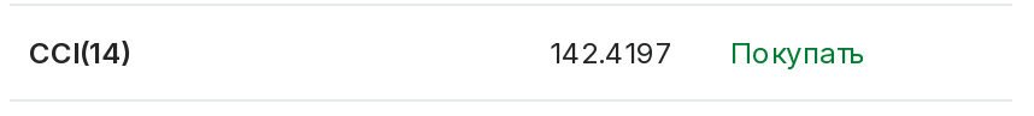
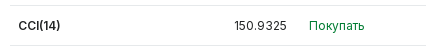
- 142.4197 Покупать
+ 150.9325 Покупать
